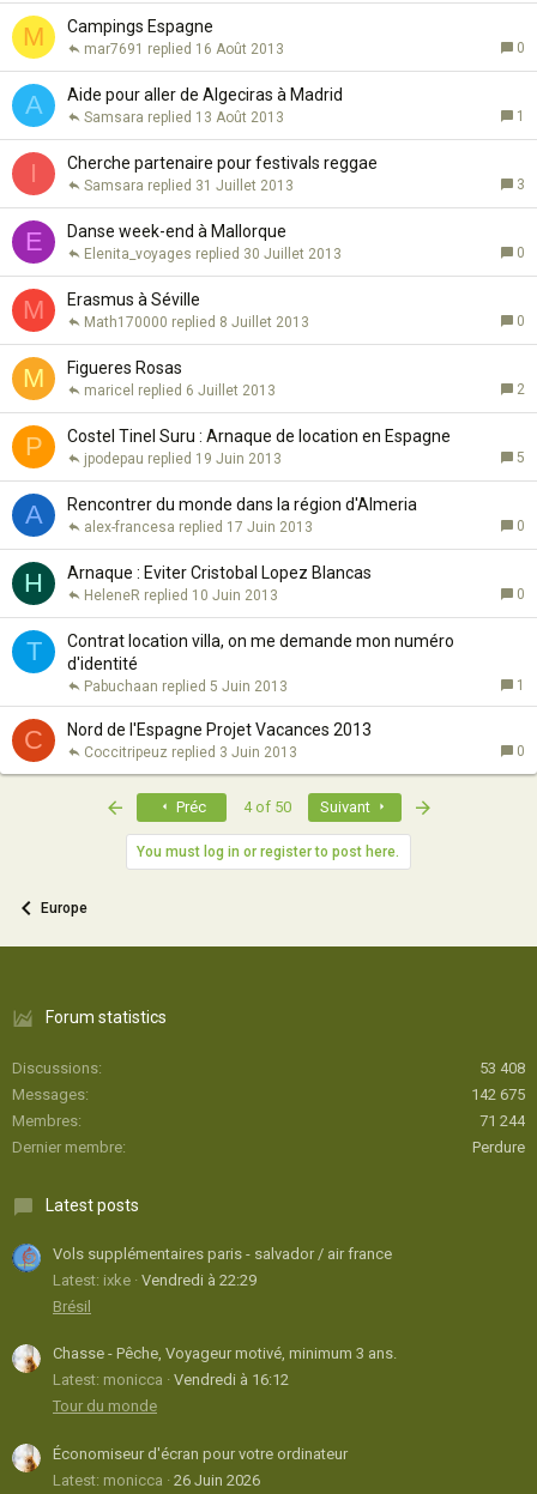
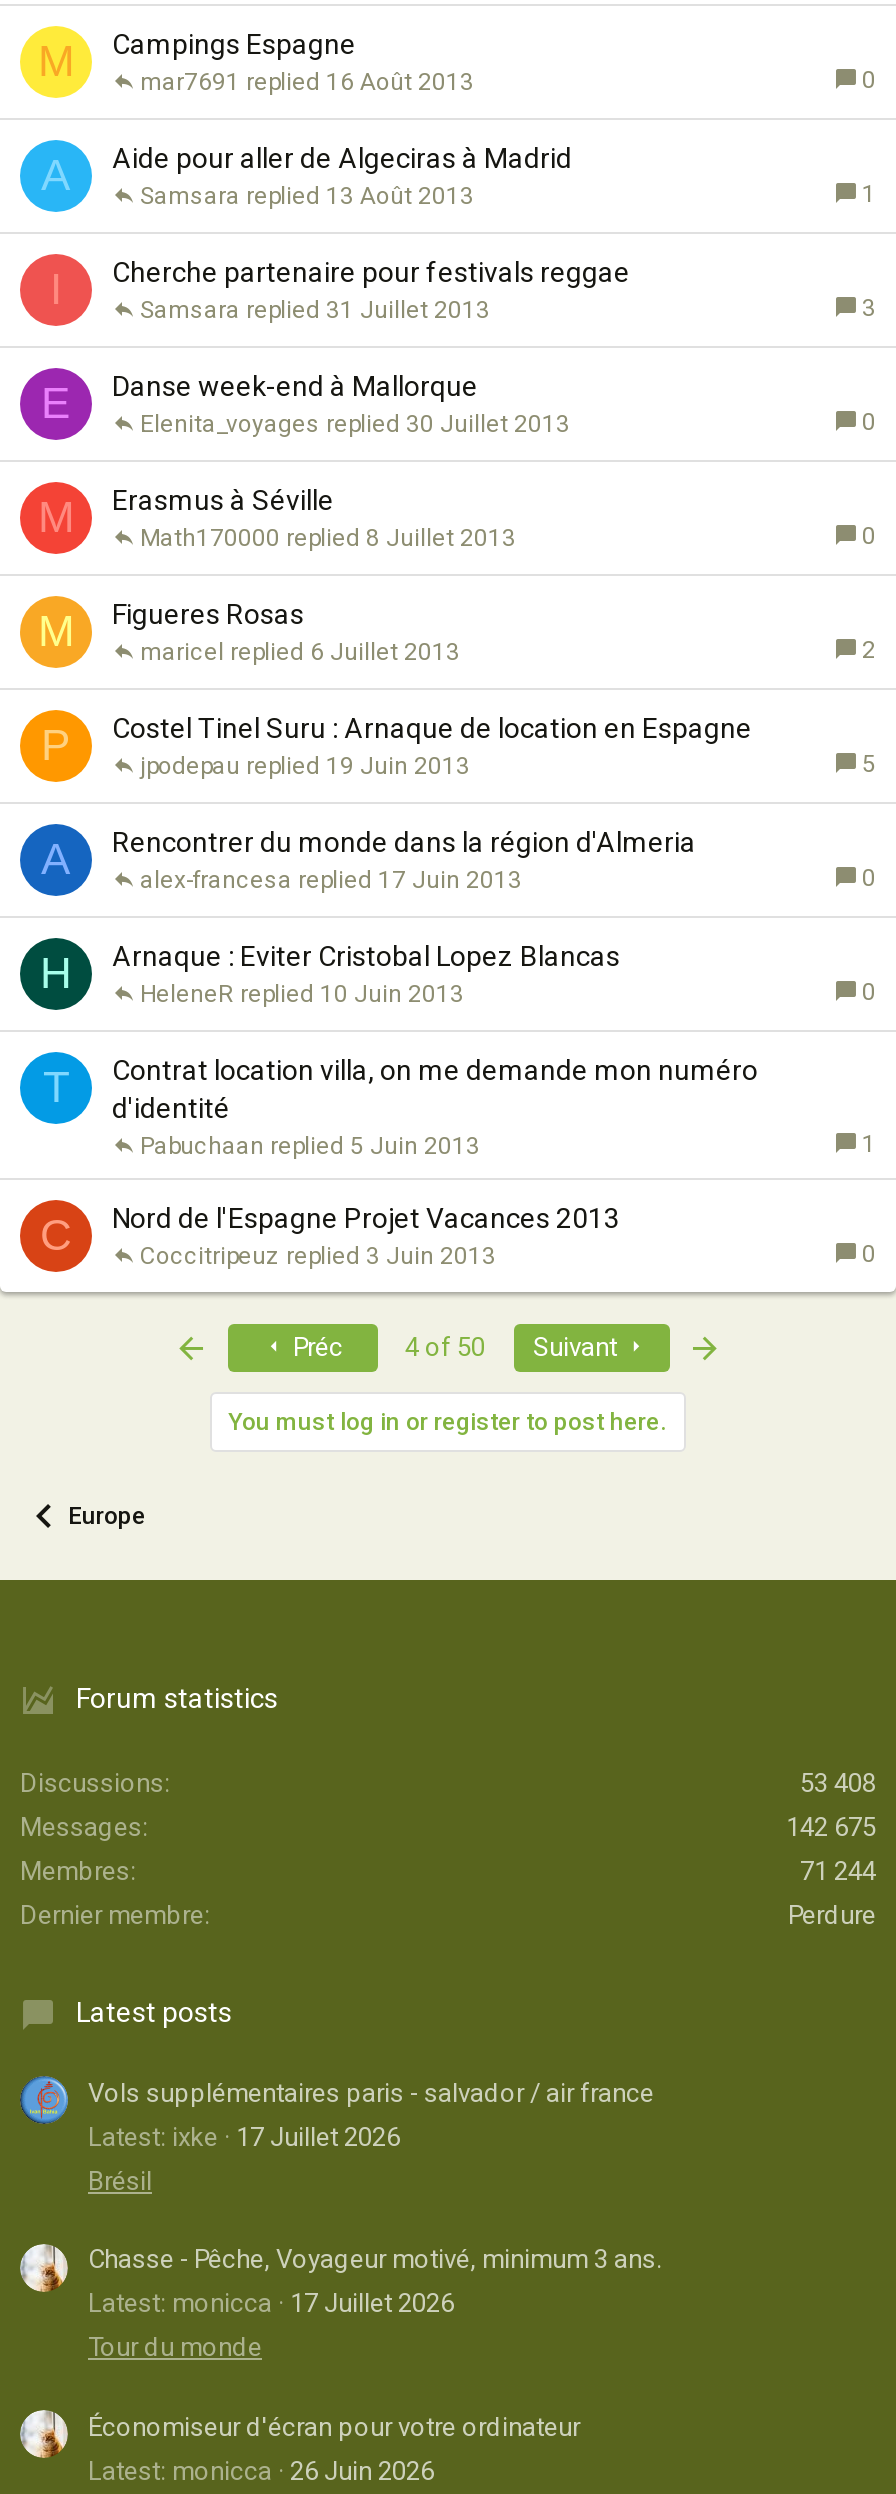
- Latest: ixke Vendredi à 22:29
+ Latest: ixke 17 Juillet 2026

- Latest: monicca Vendredi à 16:12
+ Latest: monicca 17 Juillet 2026
